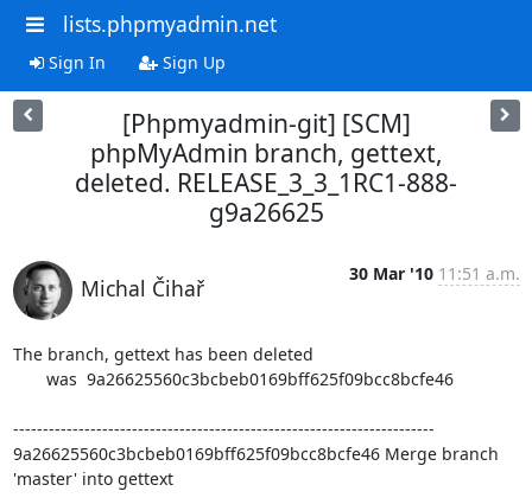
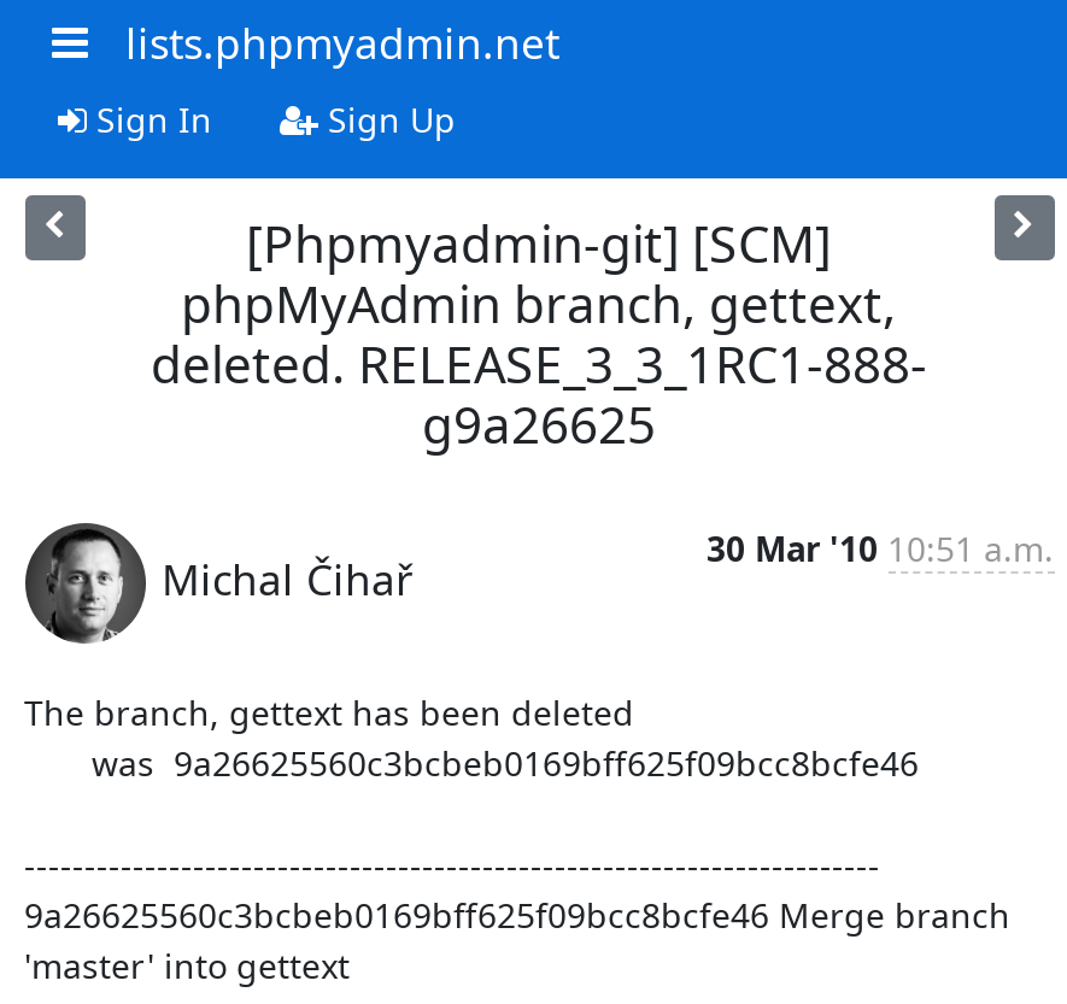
- 30 Mar '10 11:51 a.m.
+ 30 Mar '10 10:51 a.m.
